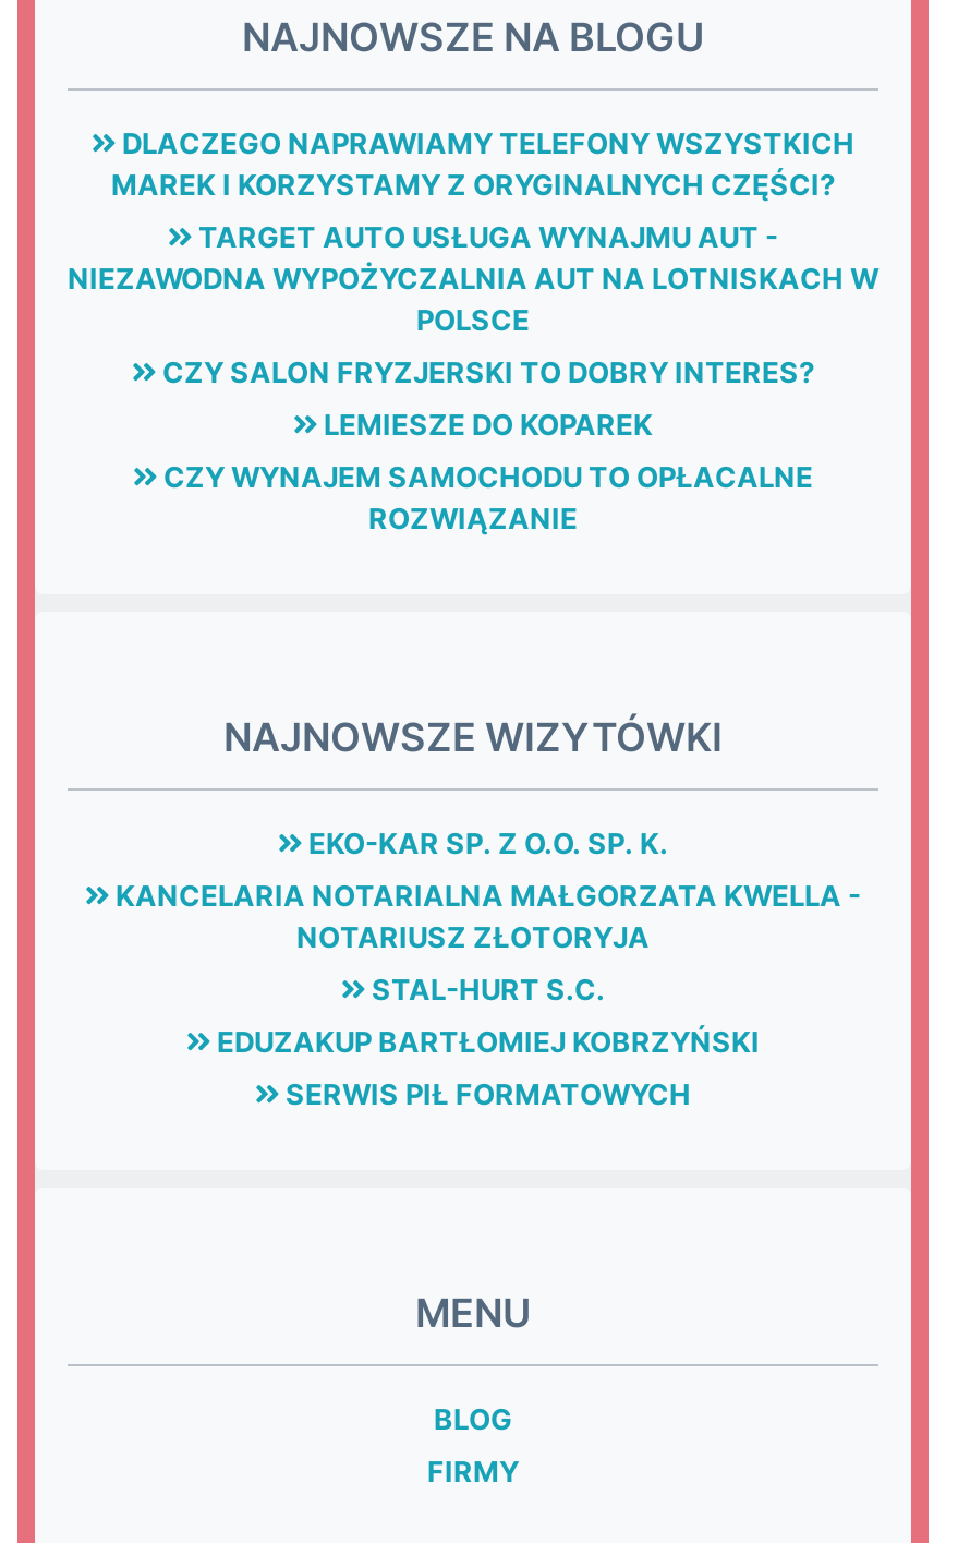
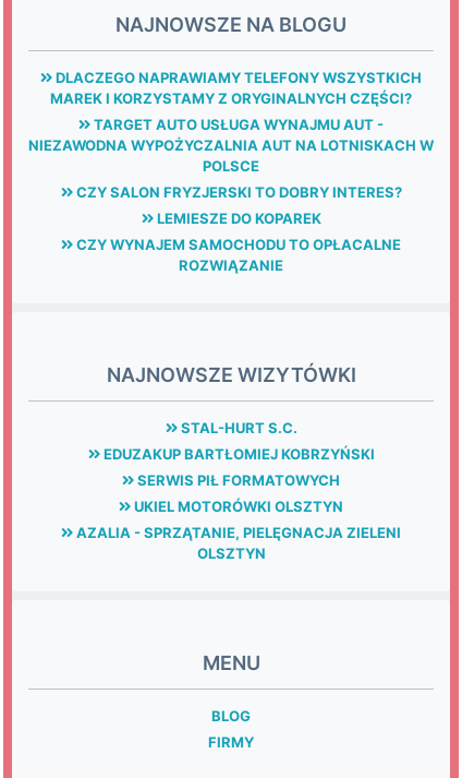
- EKO-KAR SP. Z O.O. SP. K.
- KANCELARIA NOTARIALNA MAŁGORZATA KWELLA -
- NOTARIUSZ ZŁOTORYJA

moved up: STAL-HURT S.C. | EDUZAKUP BARTŁOMIEJ KOBRZYŃSKI | SERWIS PIŁ FORMATOWYCH

+ UKIEL MOTORÓWKI OLSZTYN
+ AZALIA - SPRZĄTANIE, PIELĘGNACJA ZIELENI
+ OLSZTYN
